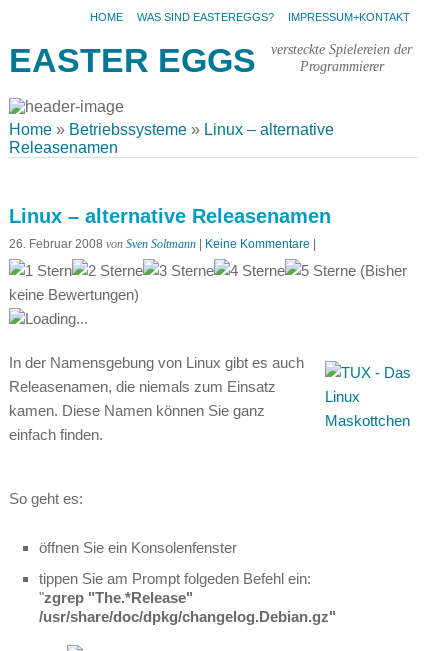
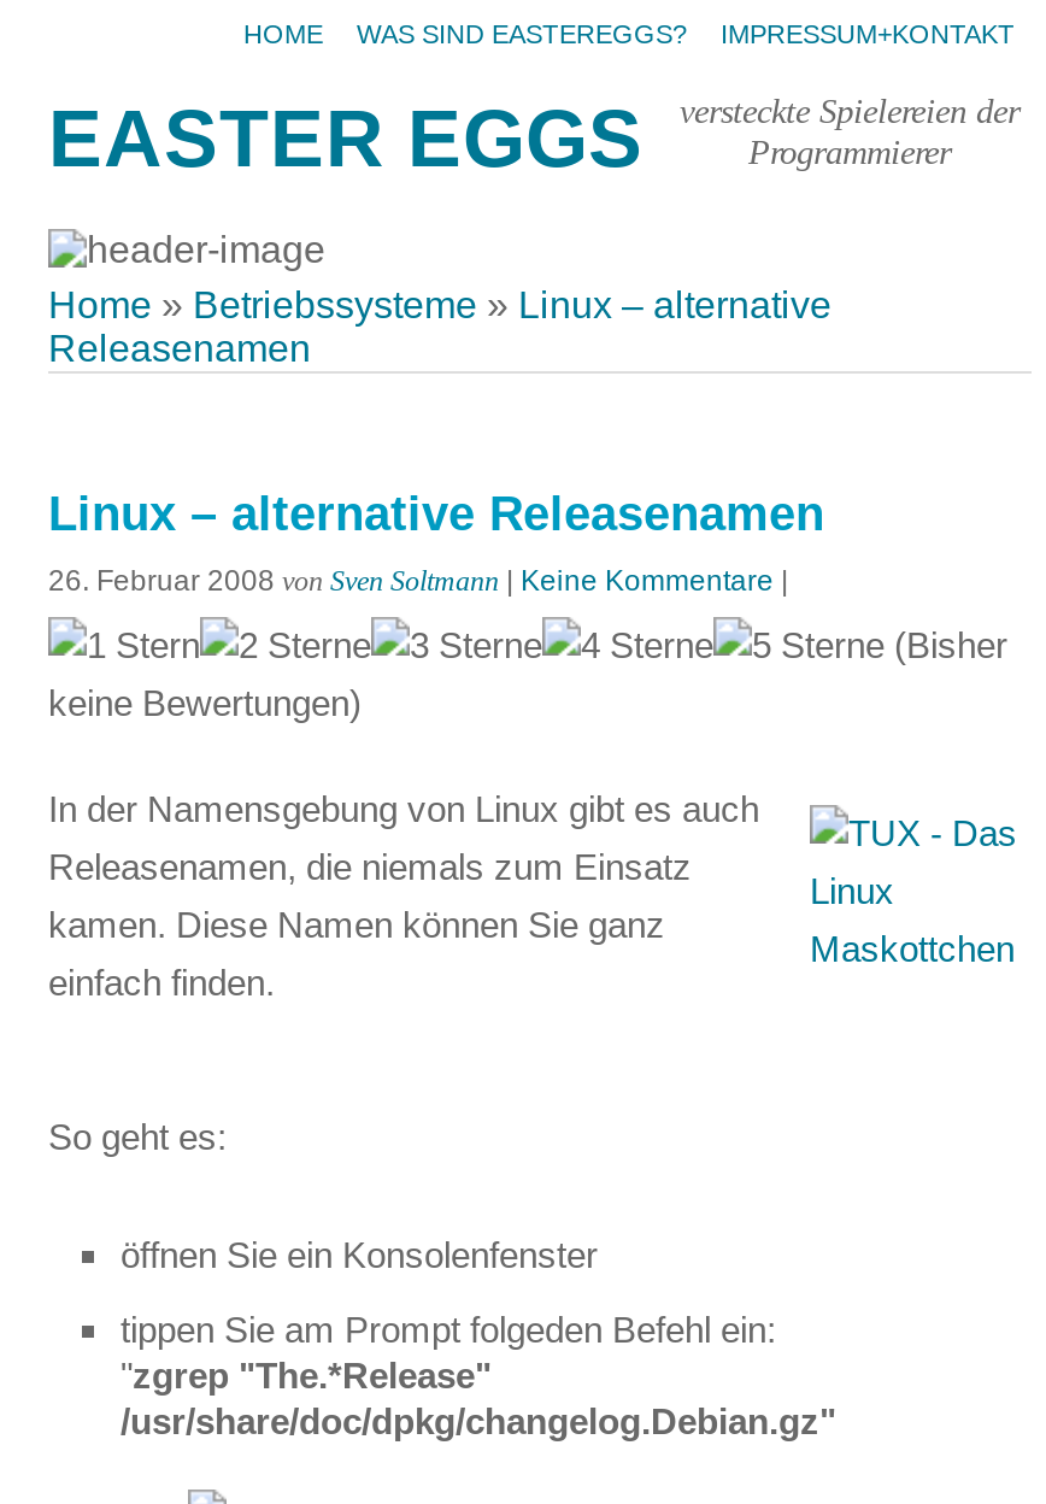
- Loading...
